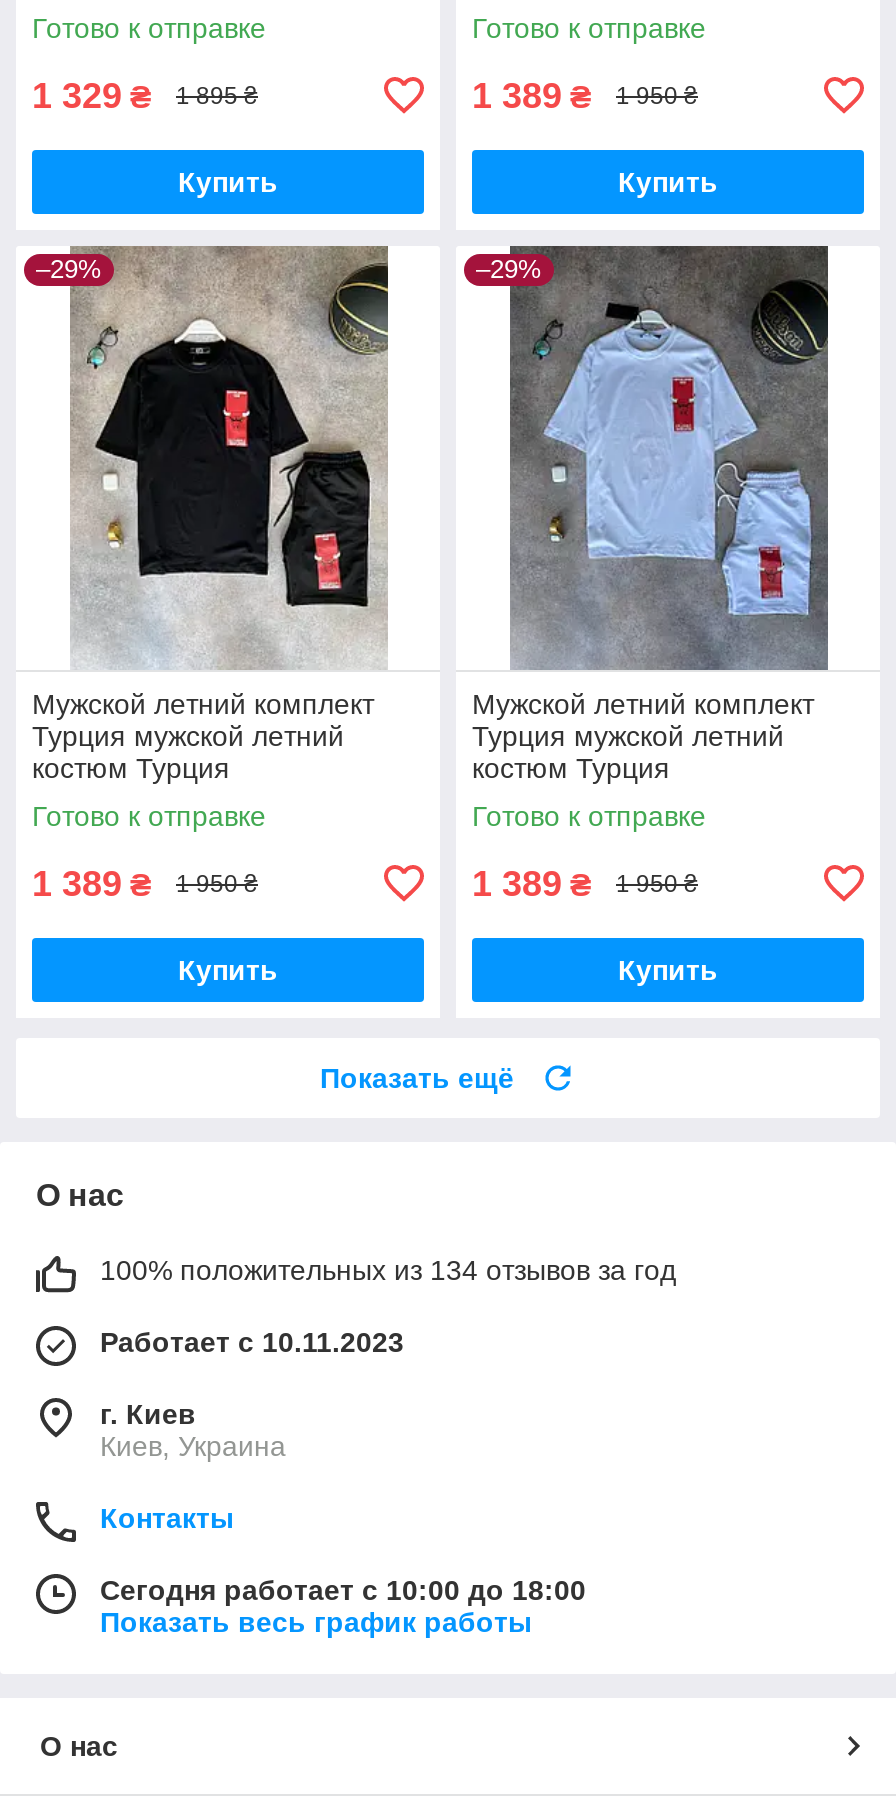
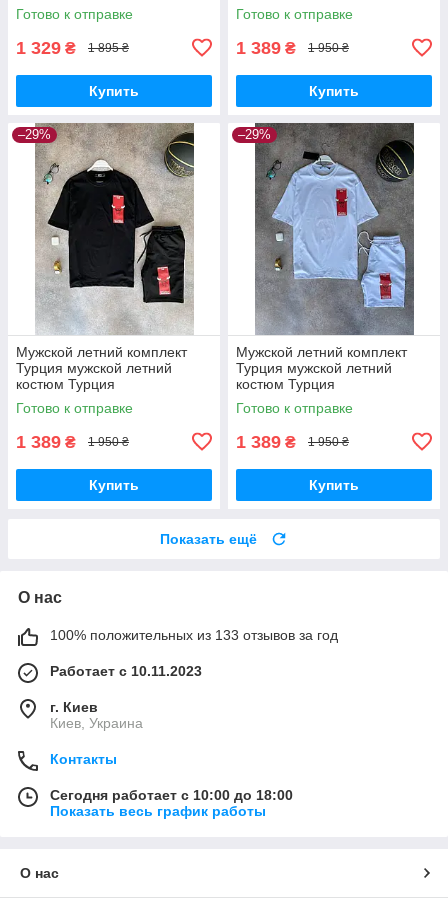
- 100% положительных из 134 отзывов за год
+ 100% положительных из 133 отзывов за год
